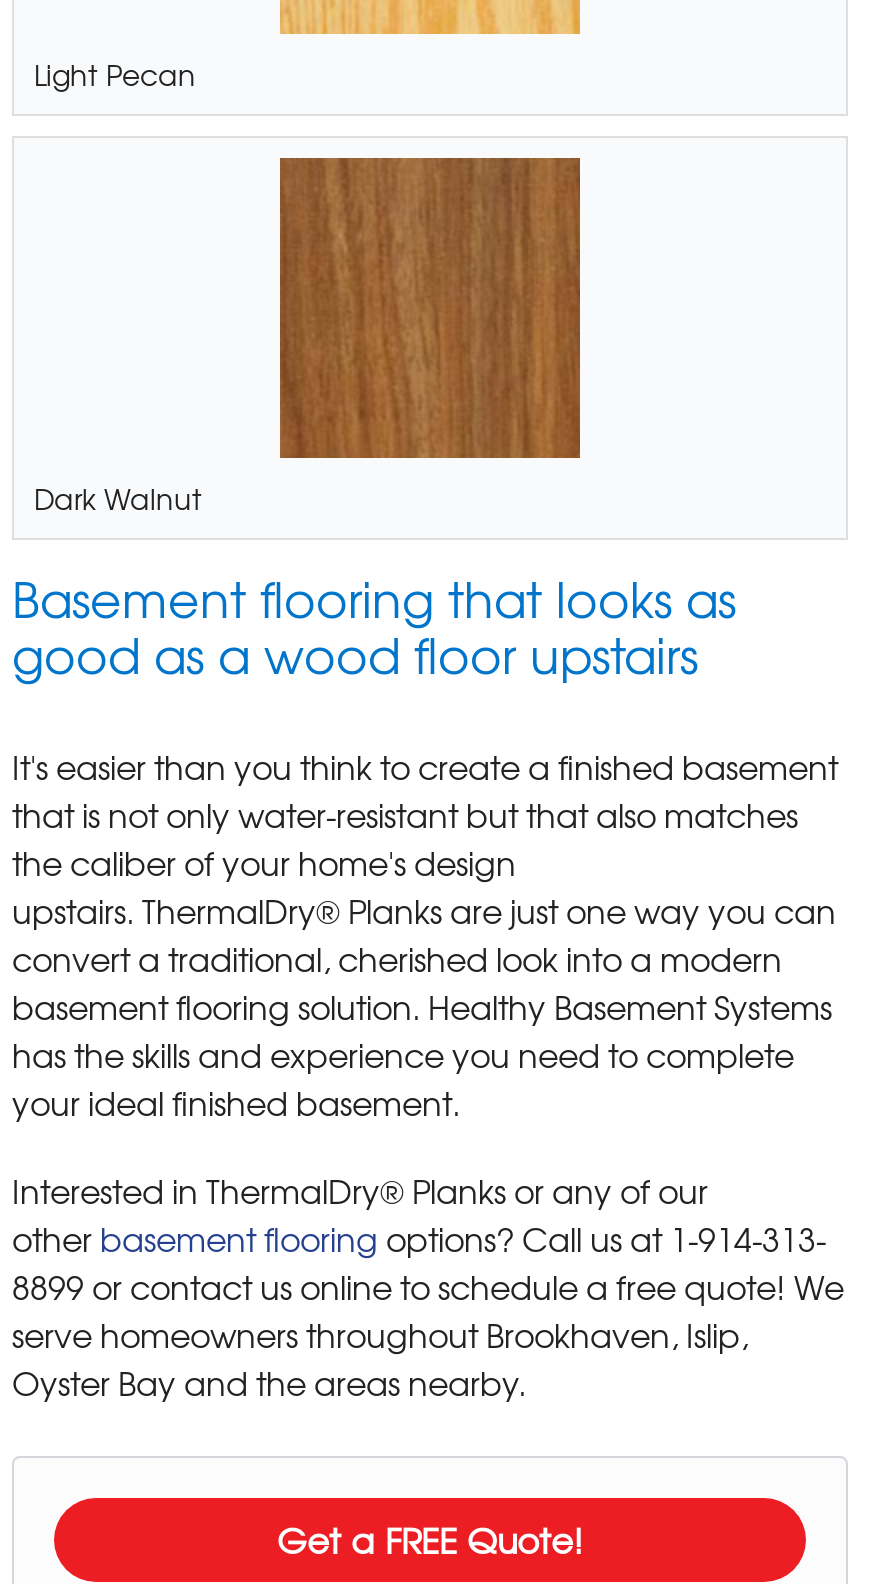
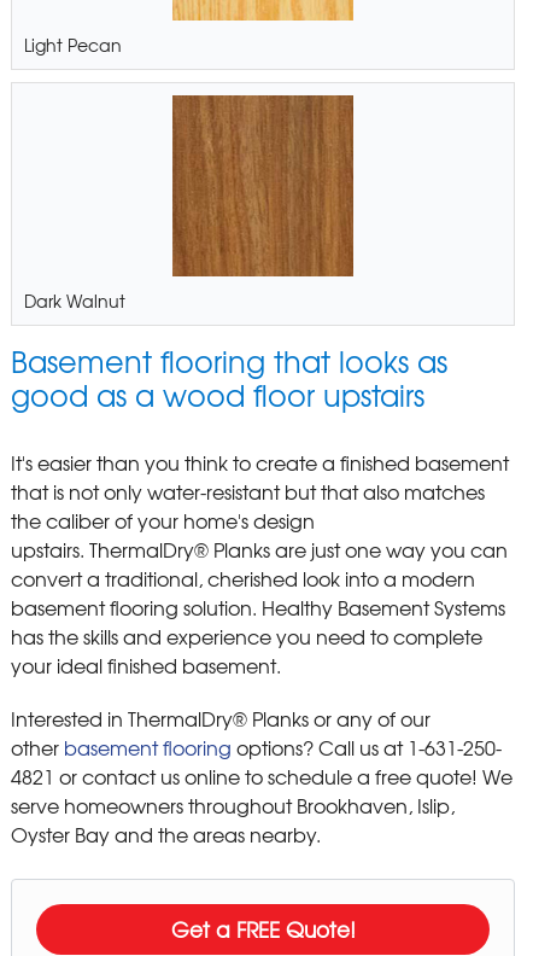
- other basement flooring options? Call us at 1-914-313-
+ other basement flooring options? Call us at 1-631-250-

- 8899 or contact us online to schedule a free quote! We
+ 4821 or contact us online to schedule a free quote! We
